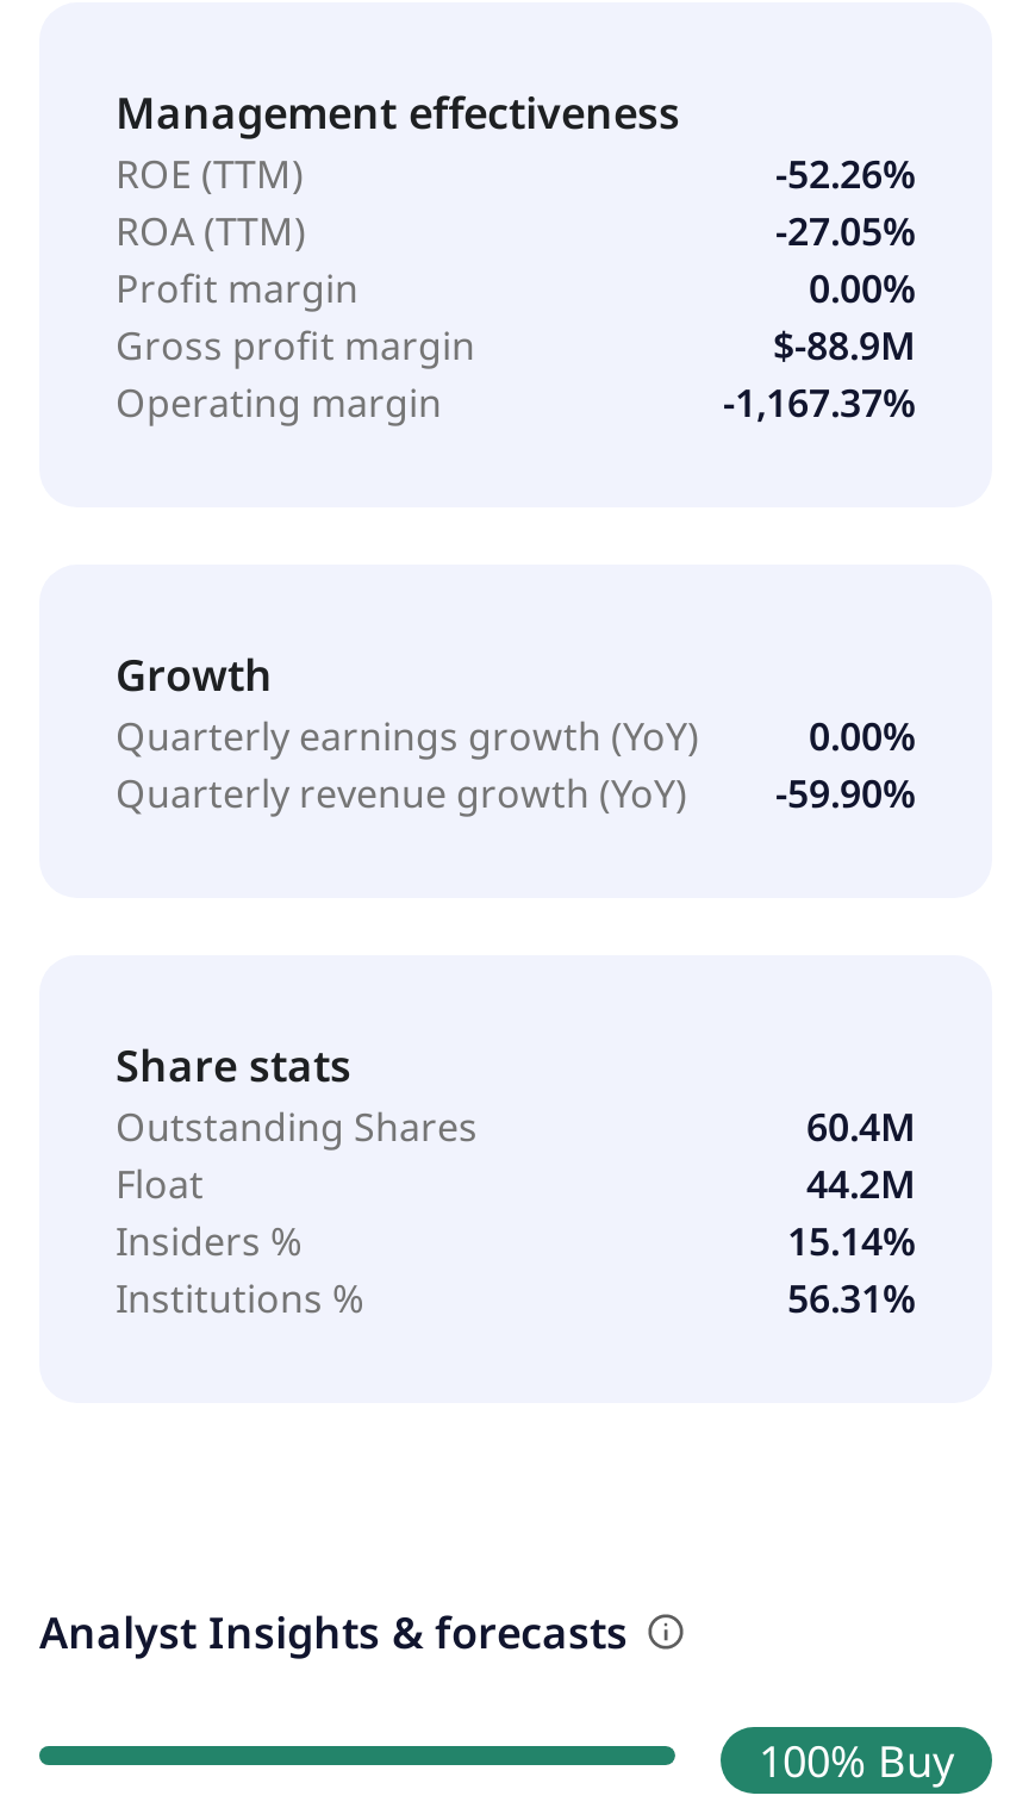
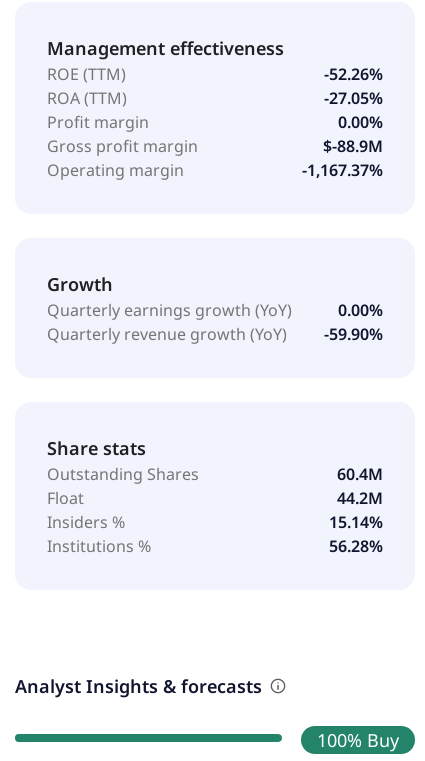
- 56.31%
+ 56.28%
